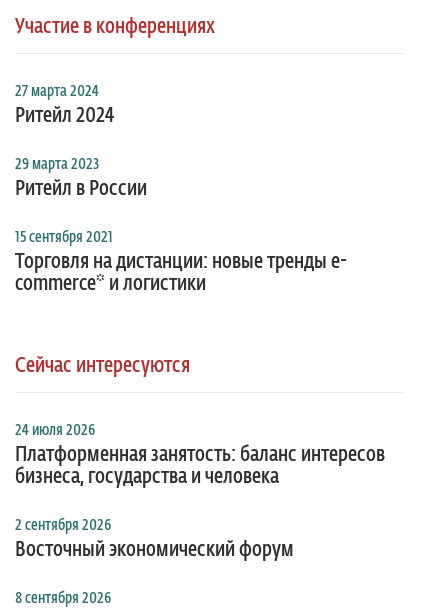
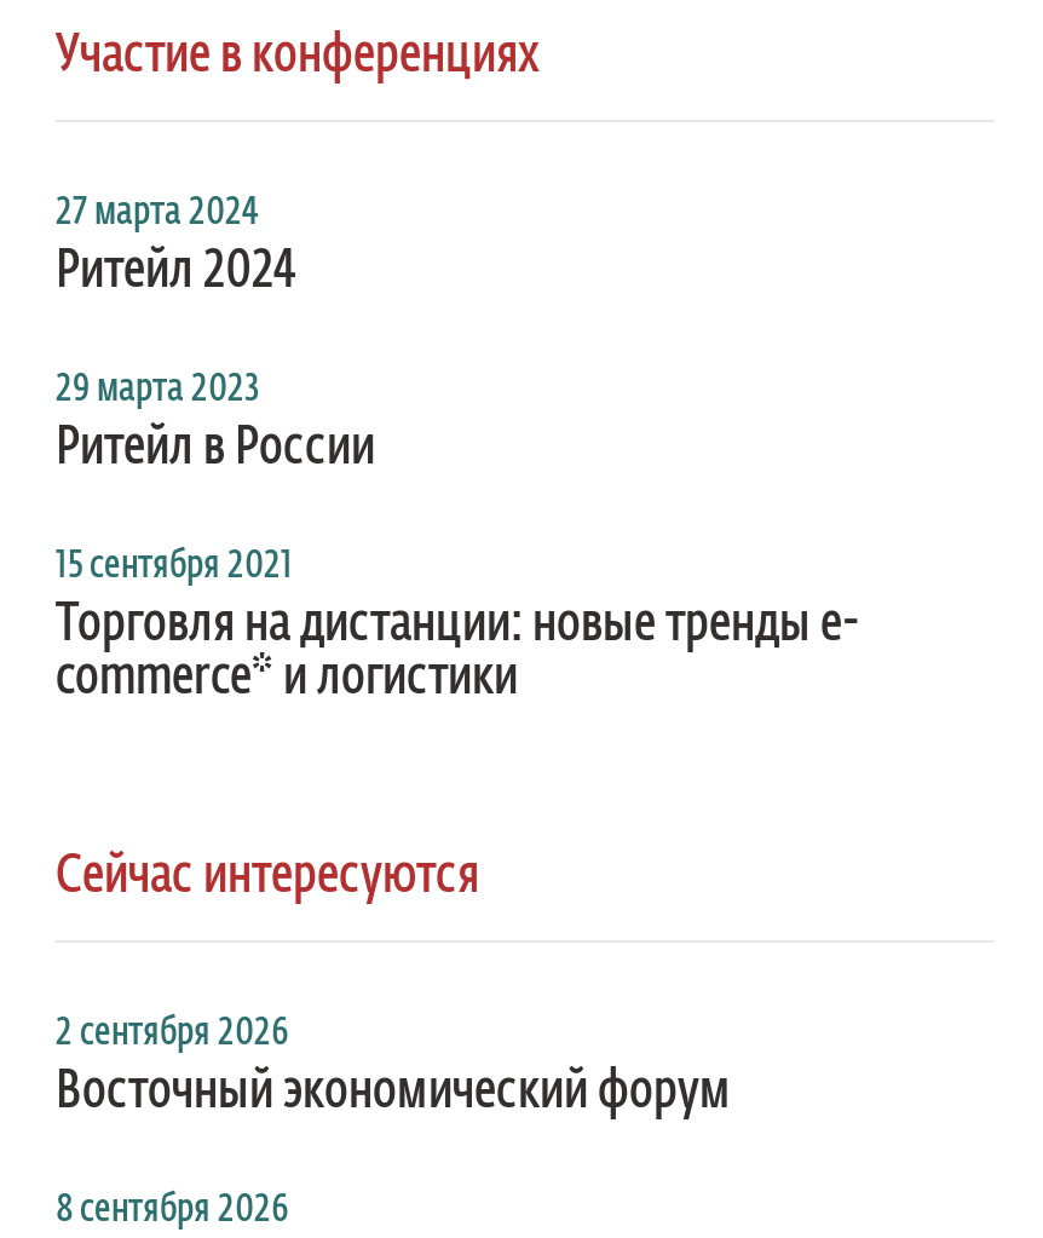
- 24 июля 2026
- Платформенная занятость: баланс интересов
- бизнеса, государства и человека
